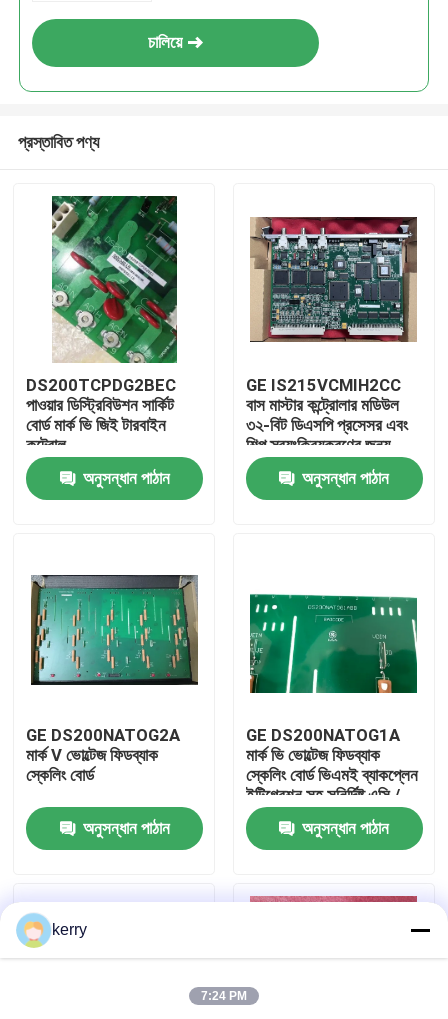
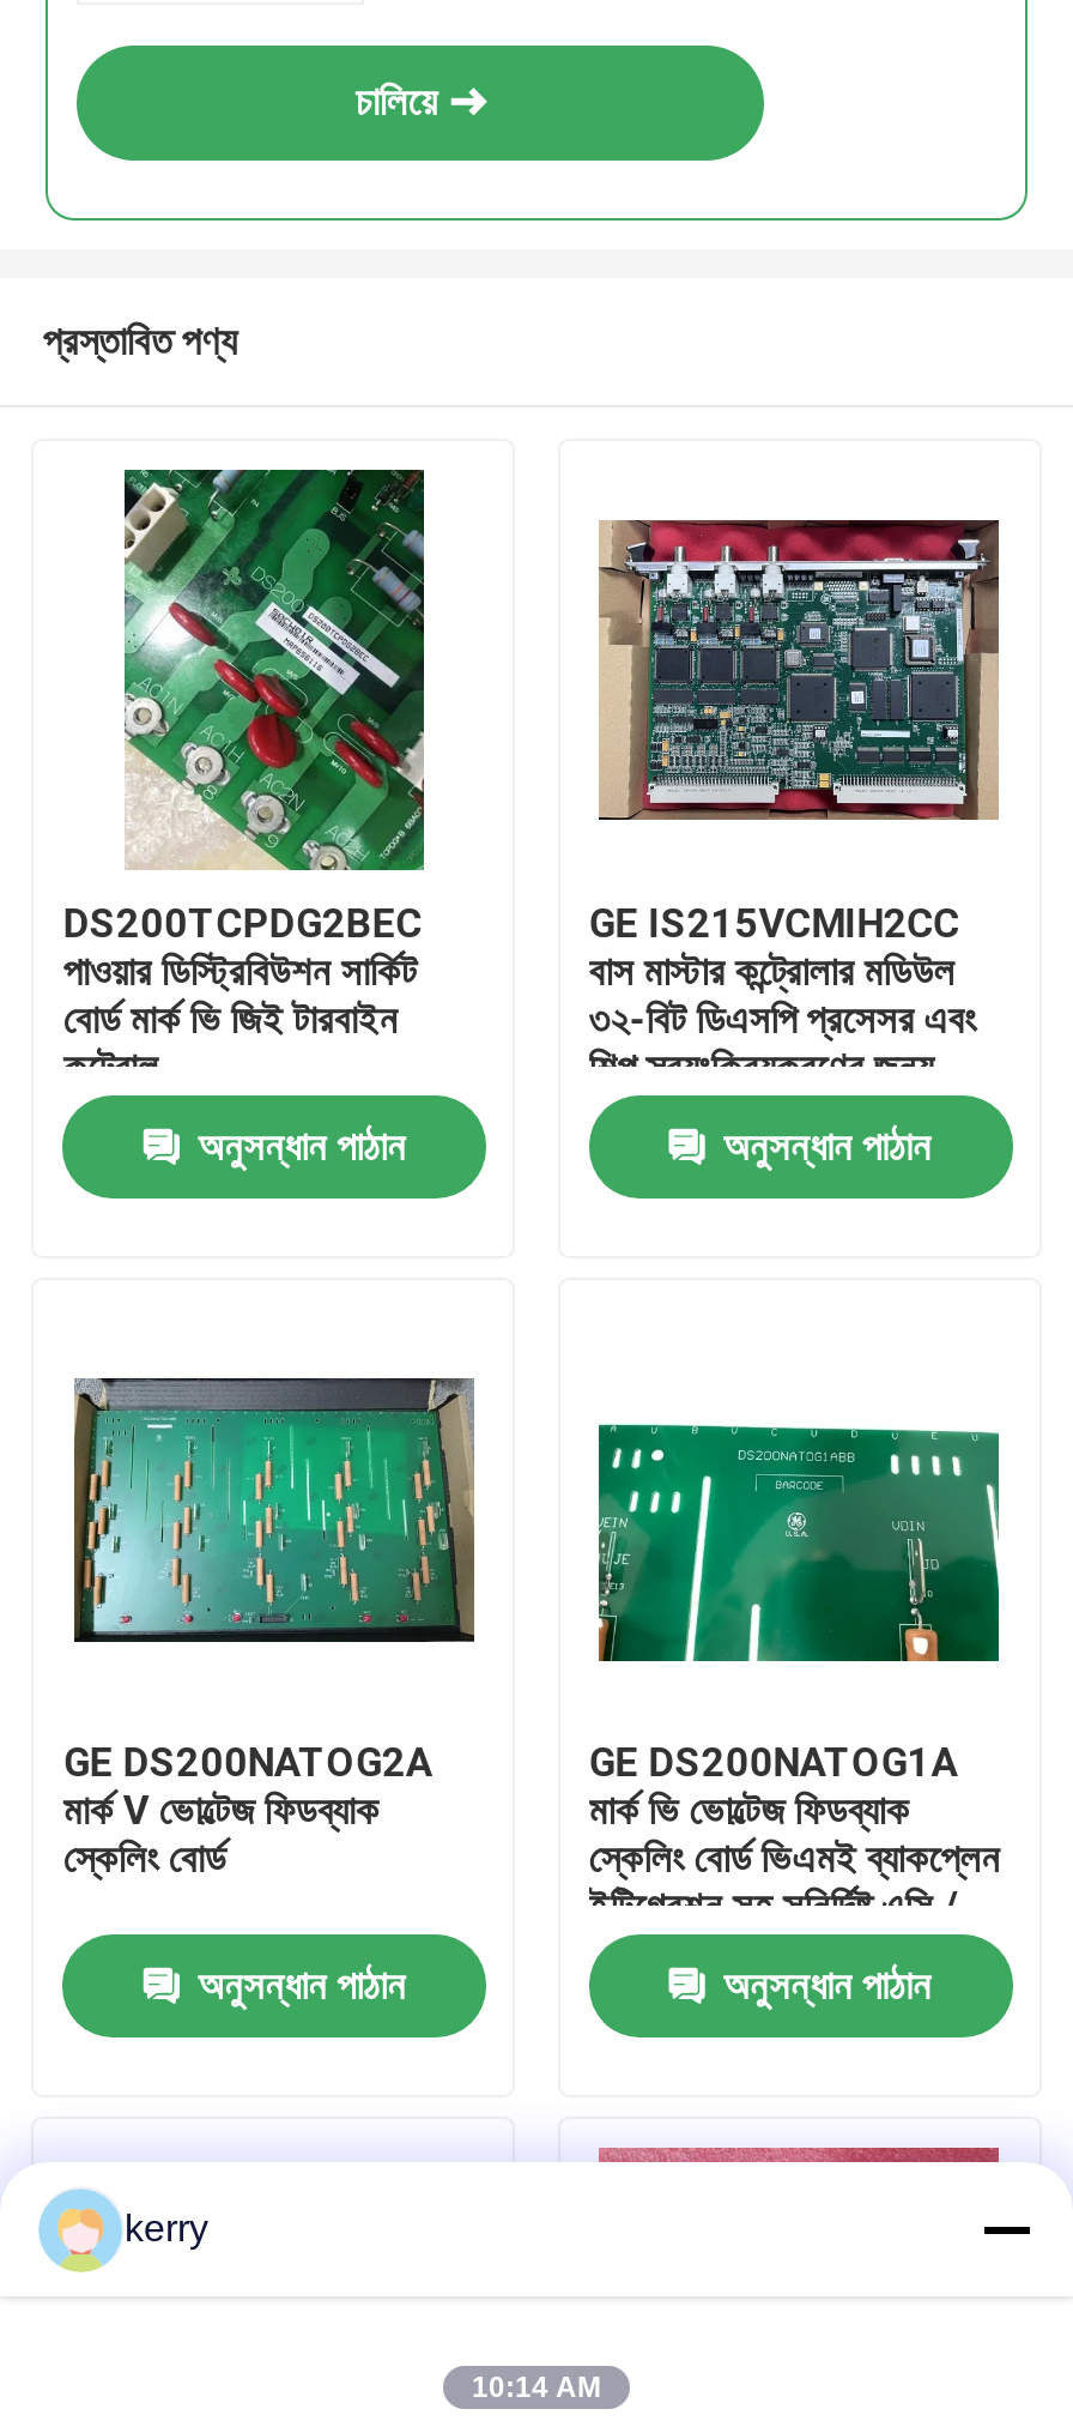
- 7:24 PM
+ 10:14 AM
